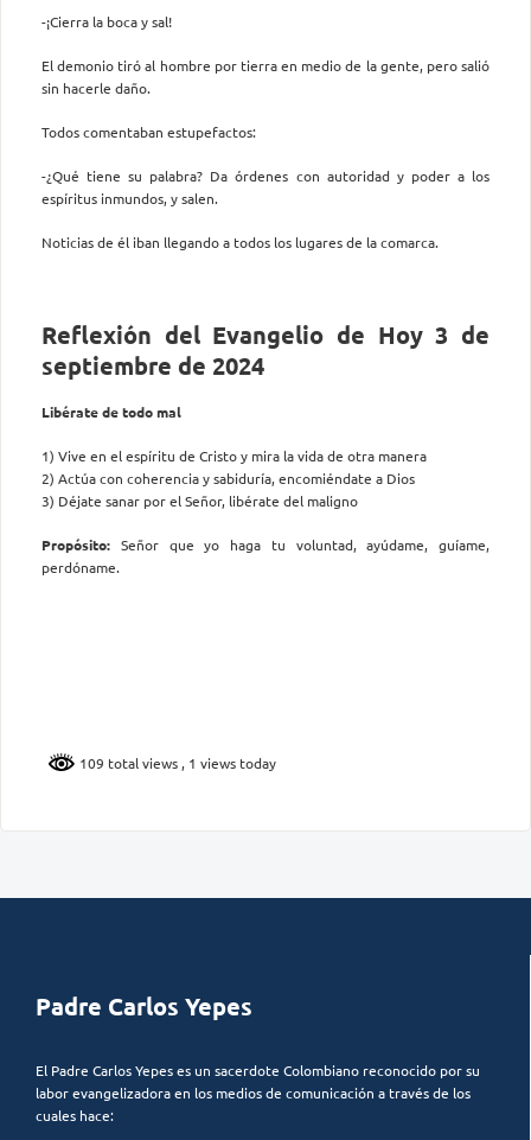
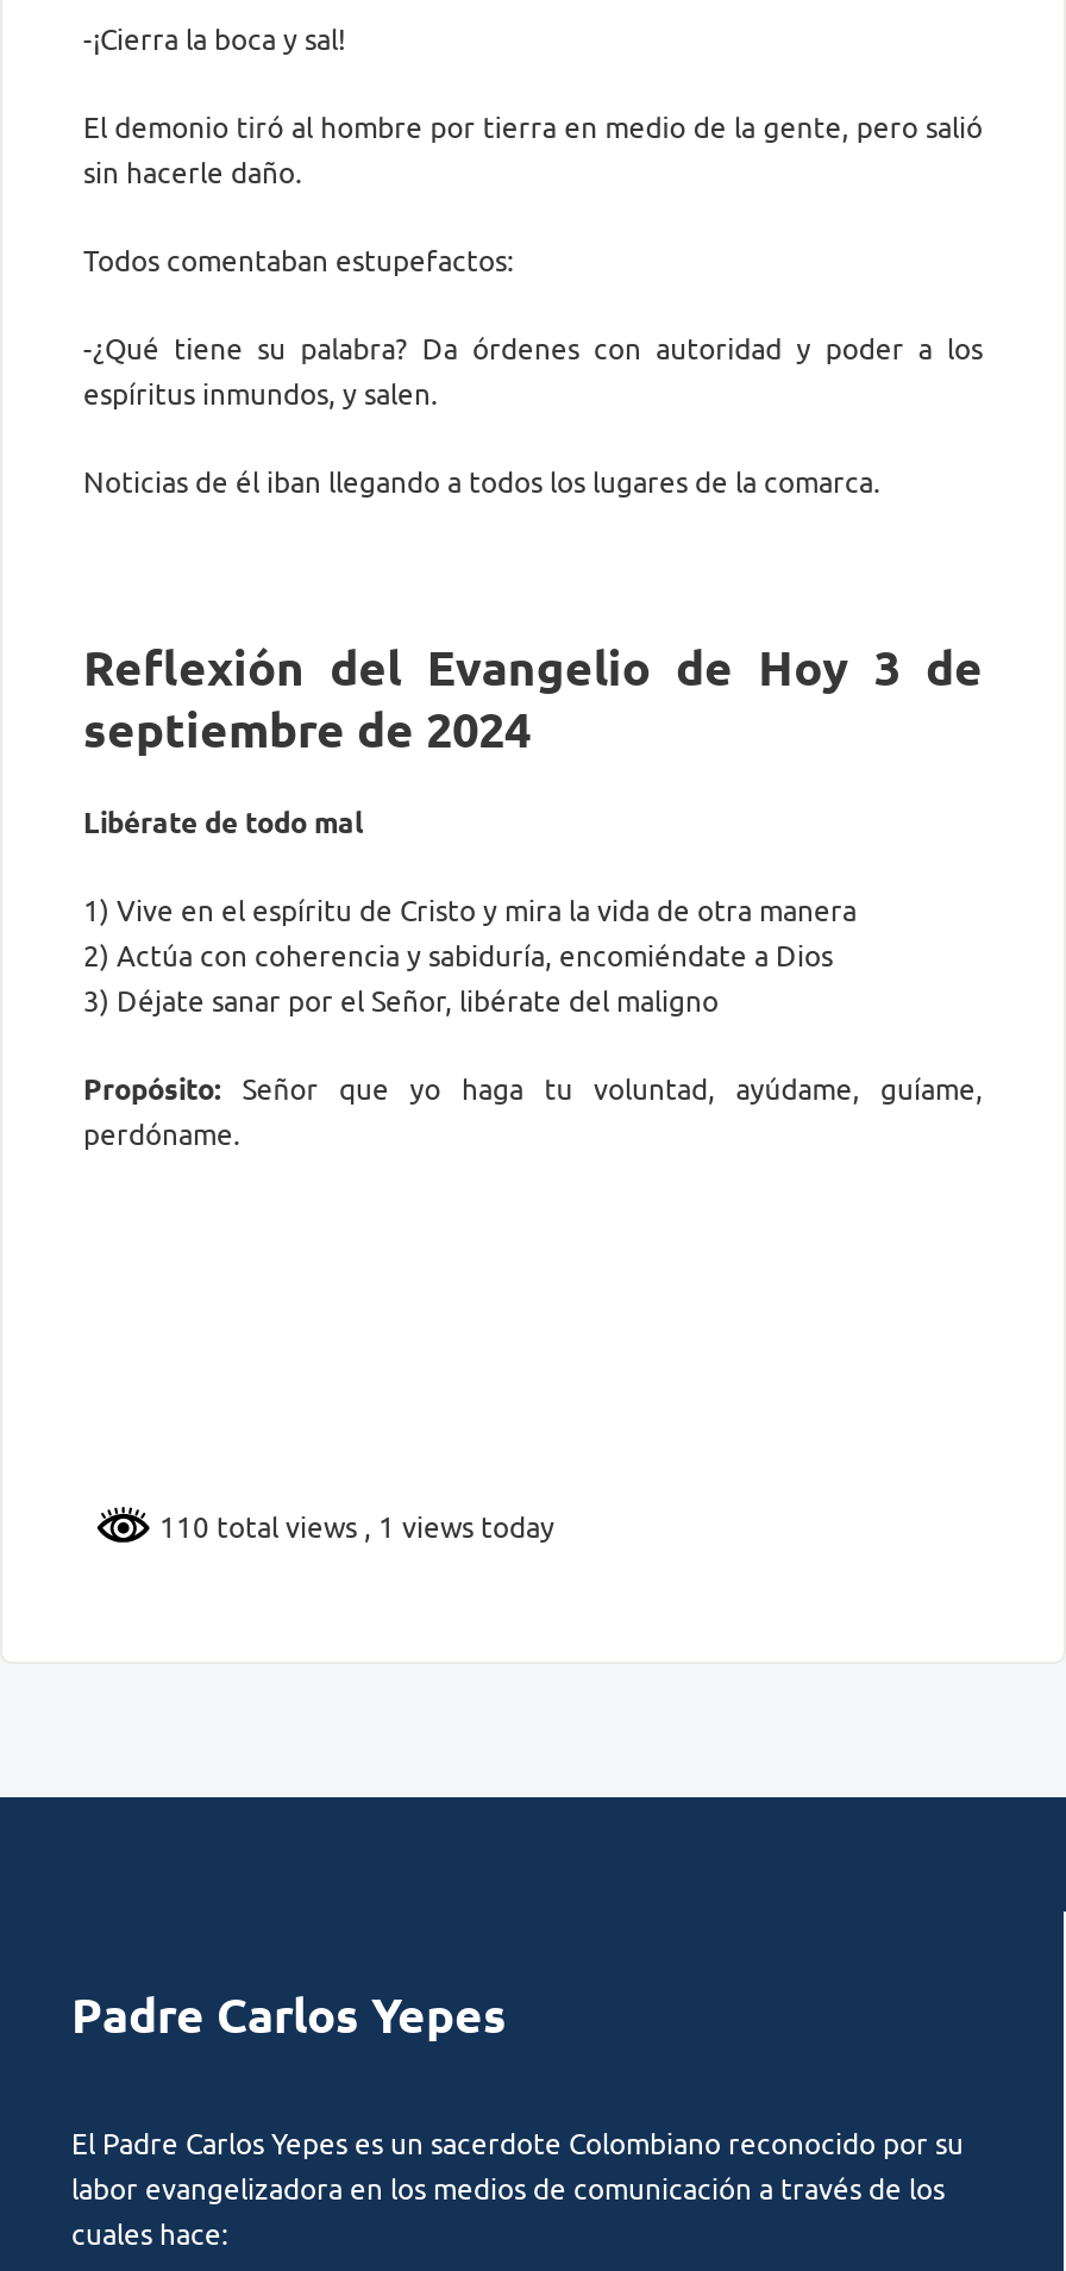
- 109 total views, 1 views today
+ 110 total views, 1 views today
